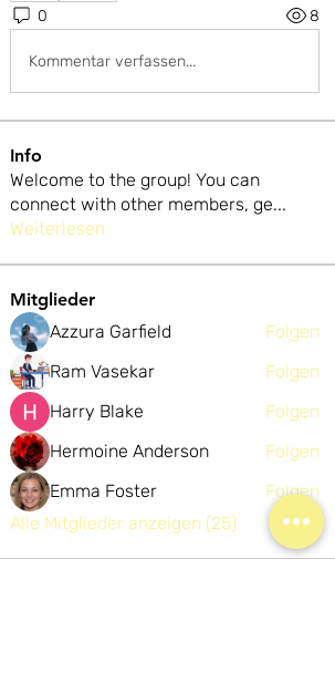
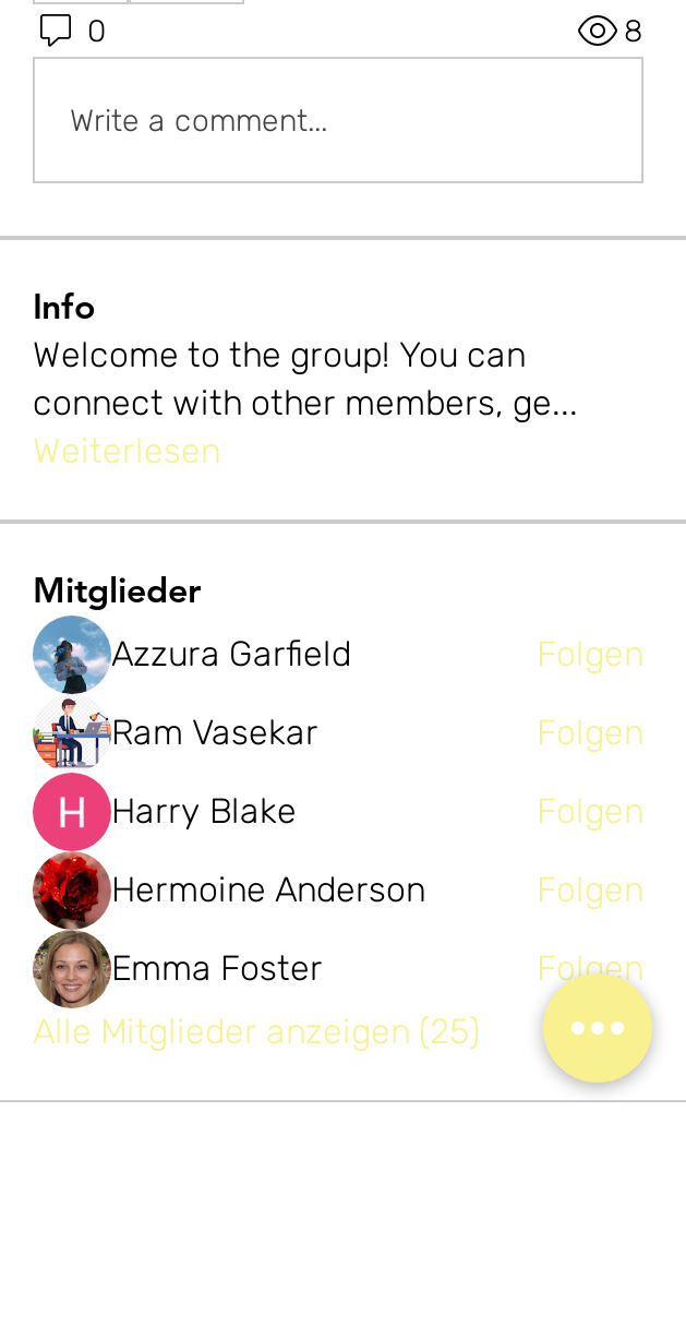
- Kommentar verfassen...
+ Write a comment...
